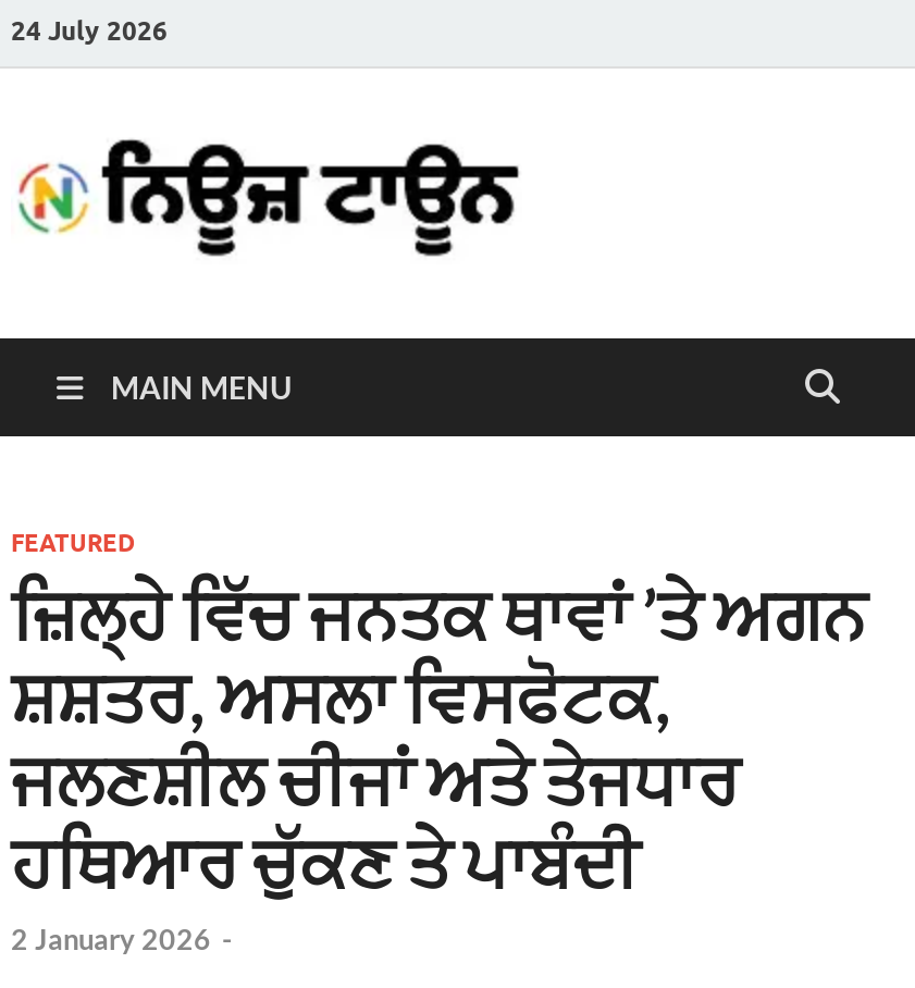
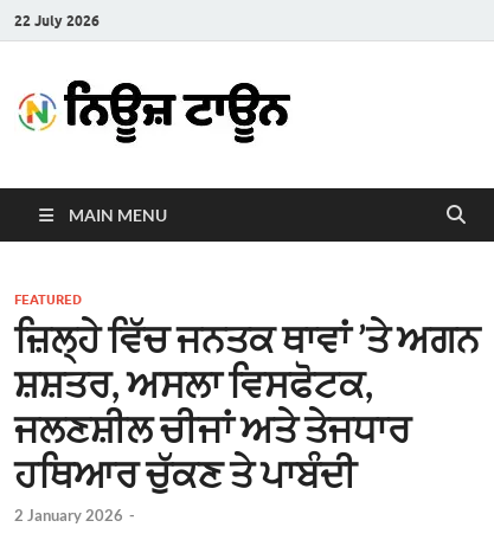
- 24 July 2026
+ 22 July 2026
